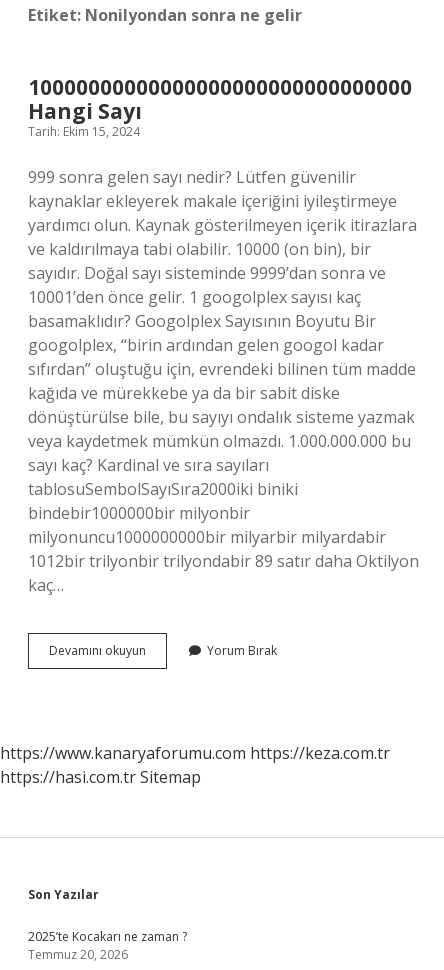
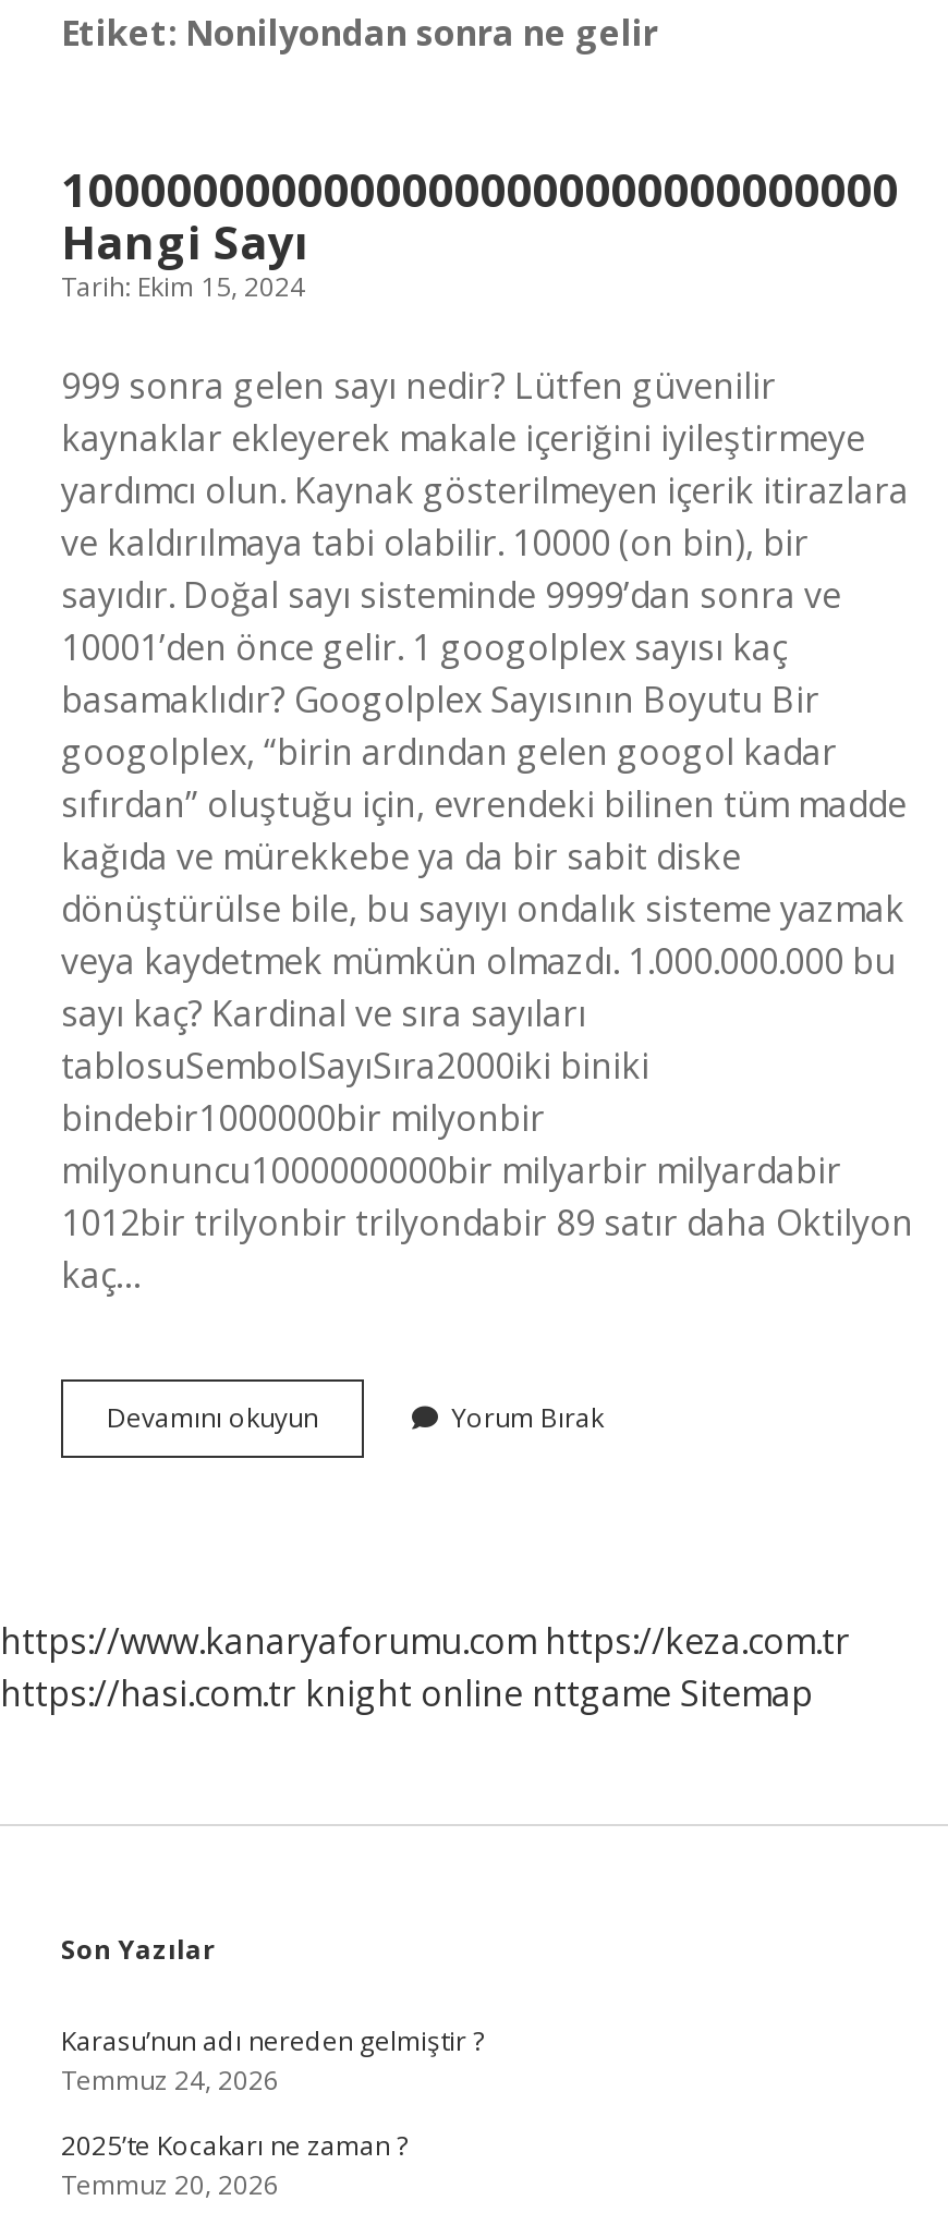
- https://hasi.com.tr Sitemap
+ https://hasi.com.tr knight online nttgame Sitemap

+ Karasu’nun adı nereden gelmiştir ?
+ Temmuz 24, 2026
